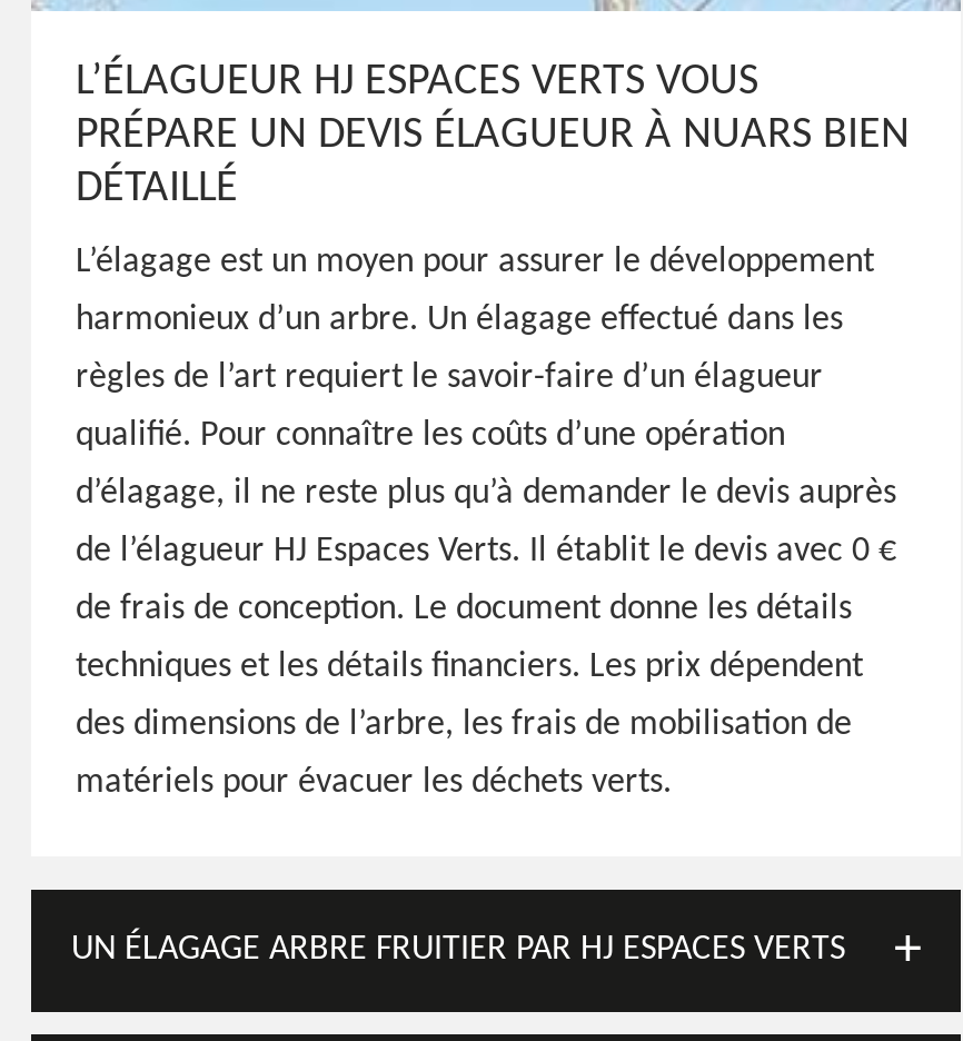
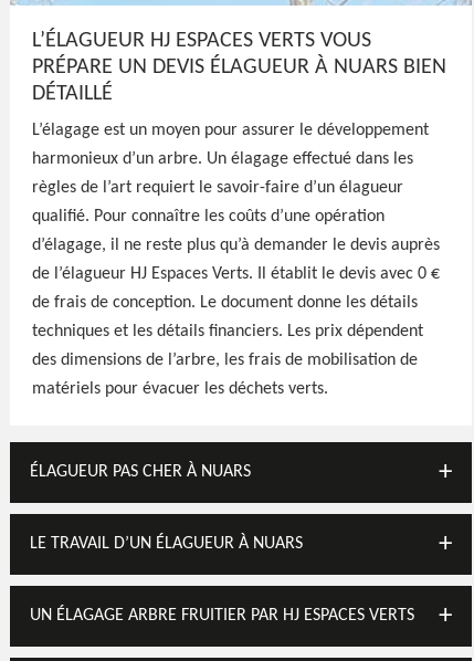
+ ÉLAGUEUR PAS CHER À NUARS

+ LE TRAVAIL D’UN ÉLAGUEUR À NUARS
